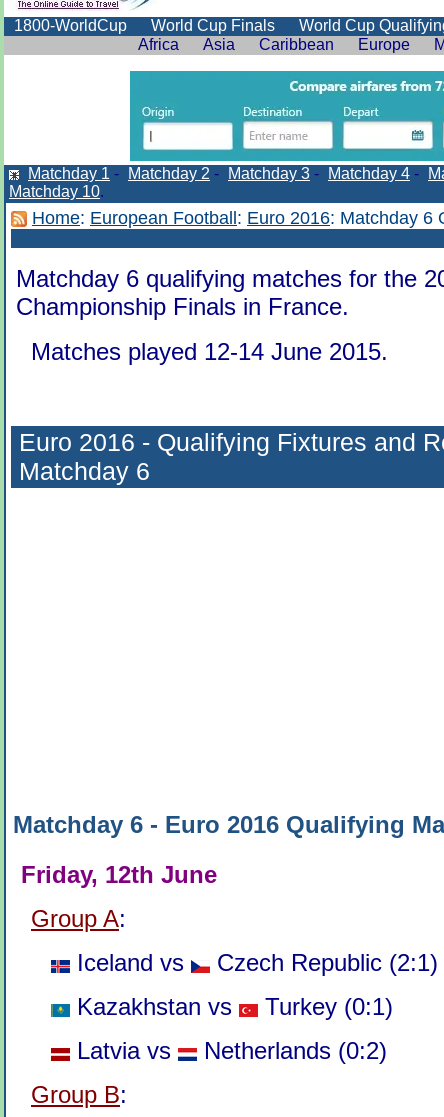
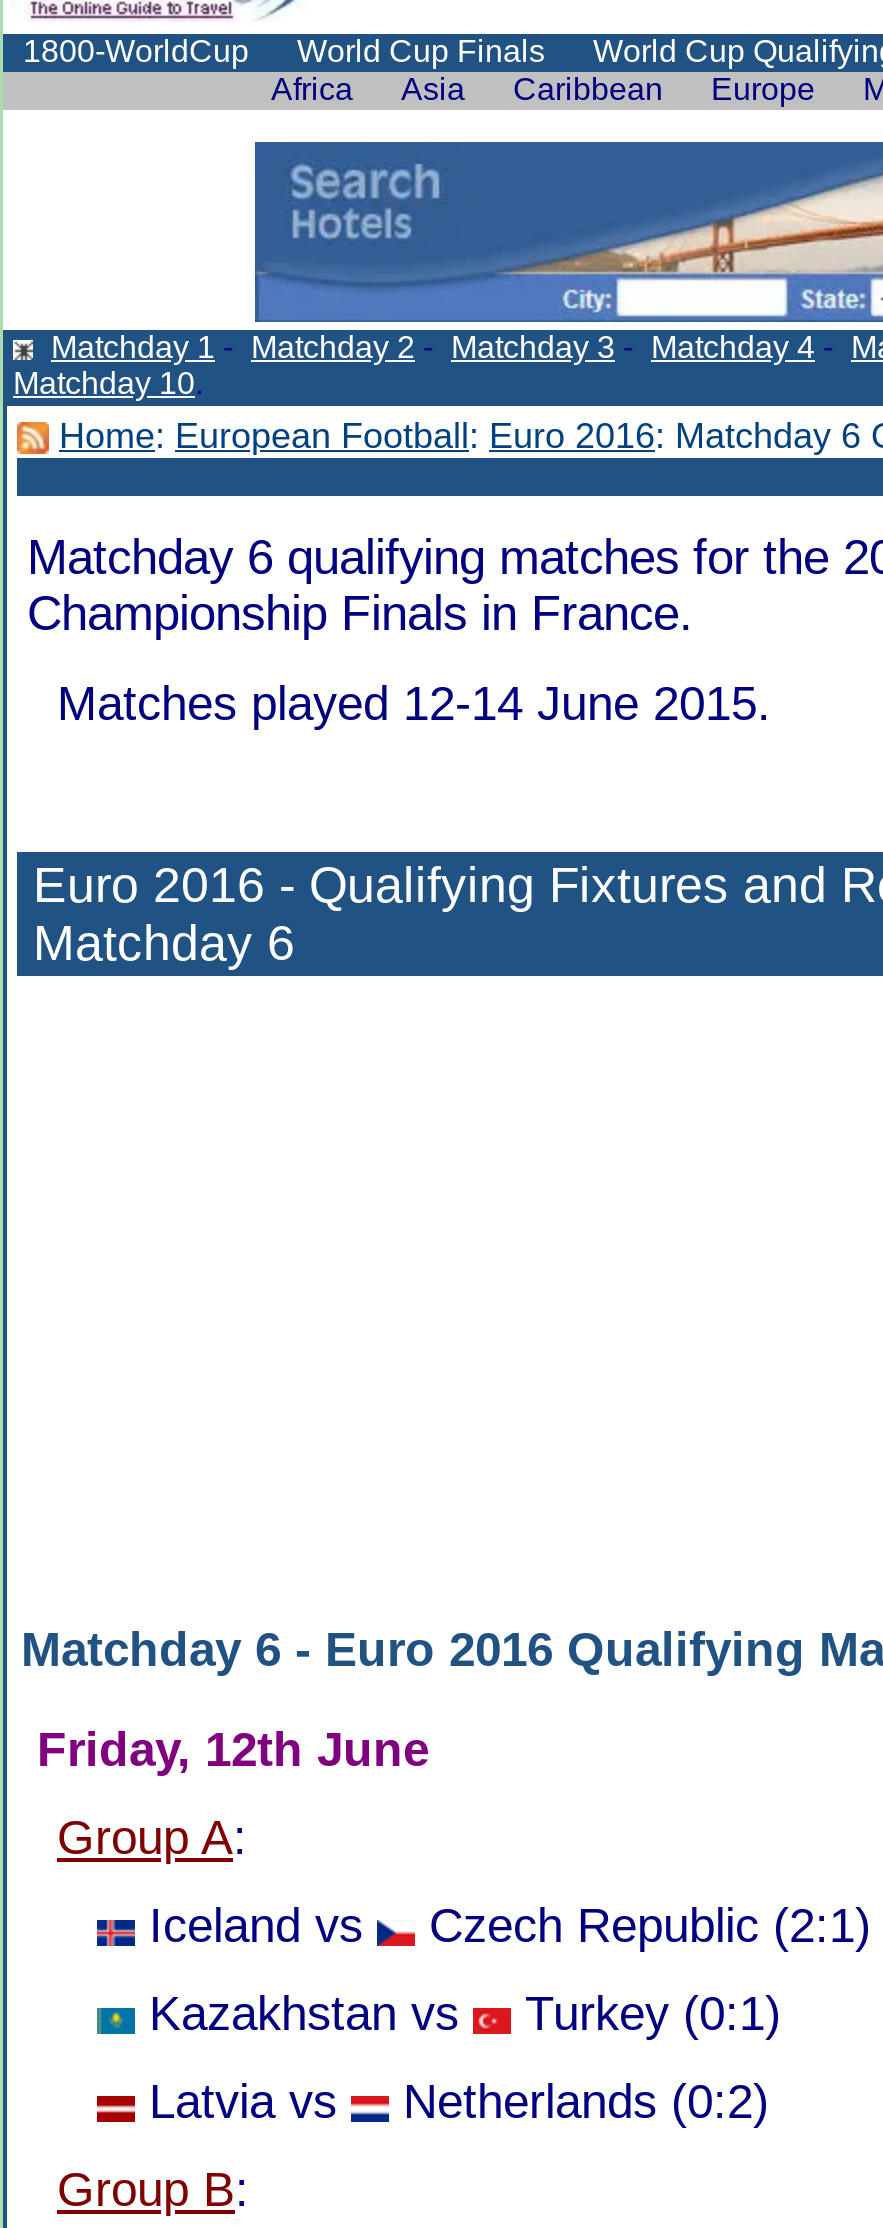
- [image]
+ [image]
